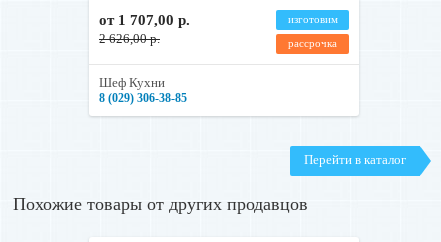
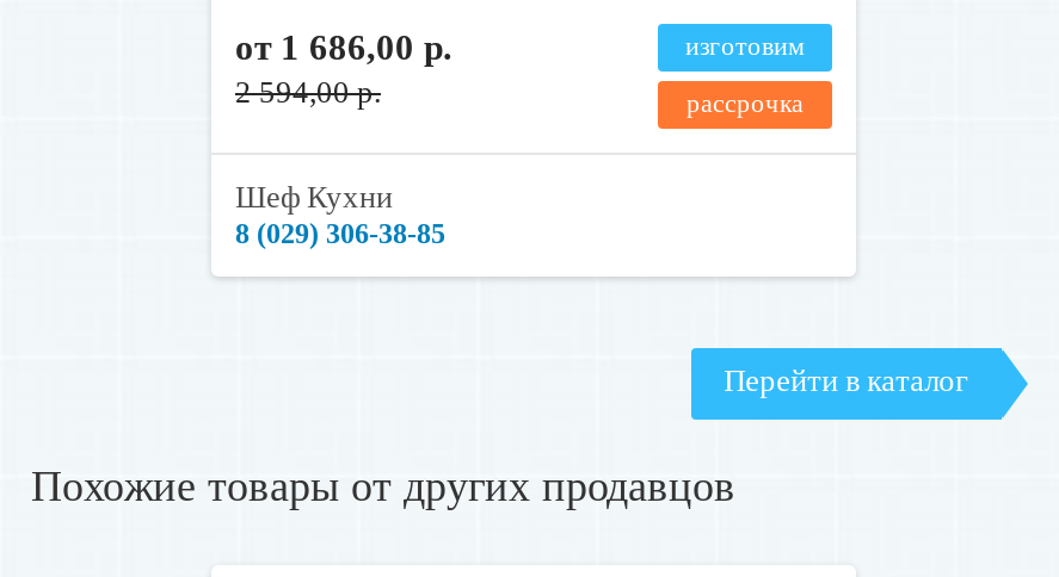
- от 1 707,00 р.
+ от 1 686,00 р.

- 2 626,00 р.
+ 2 594,00 р.
